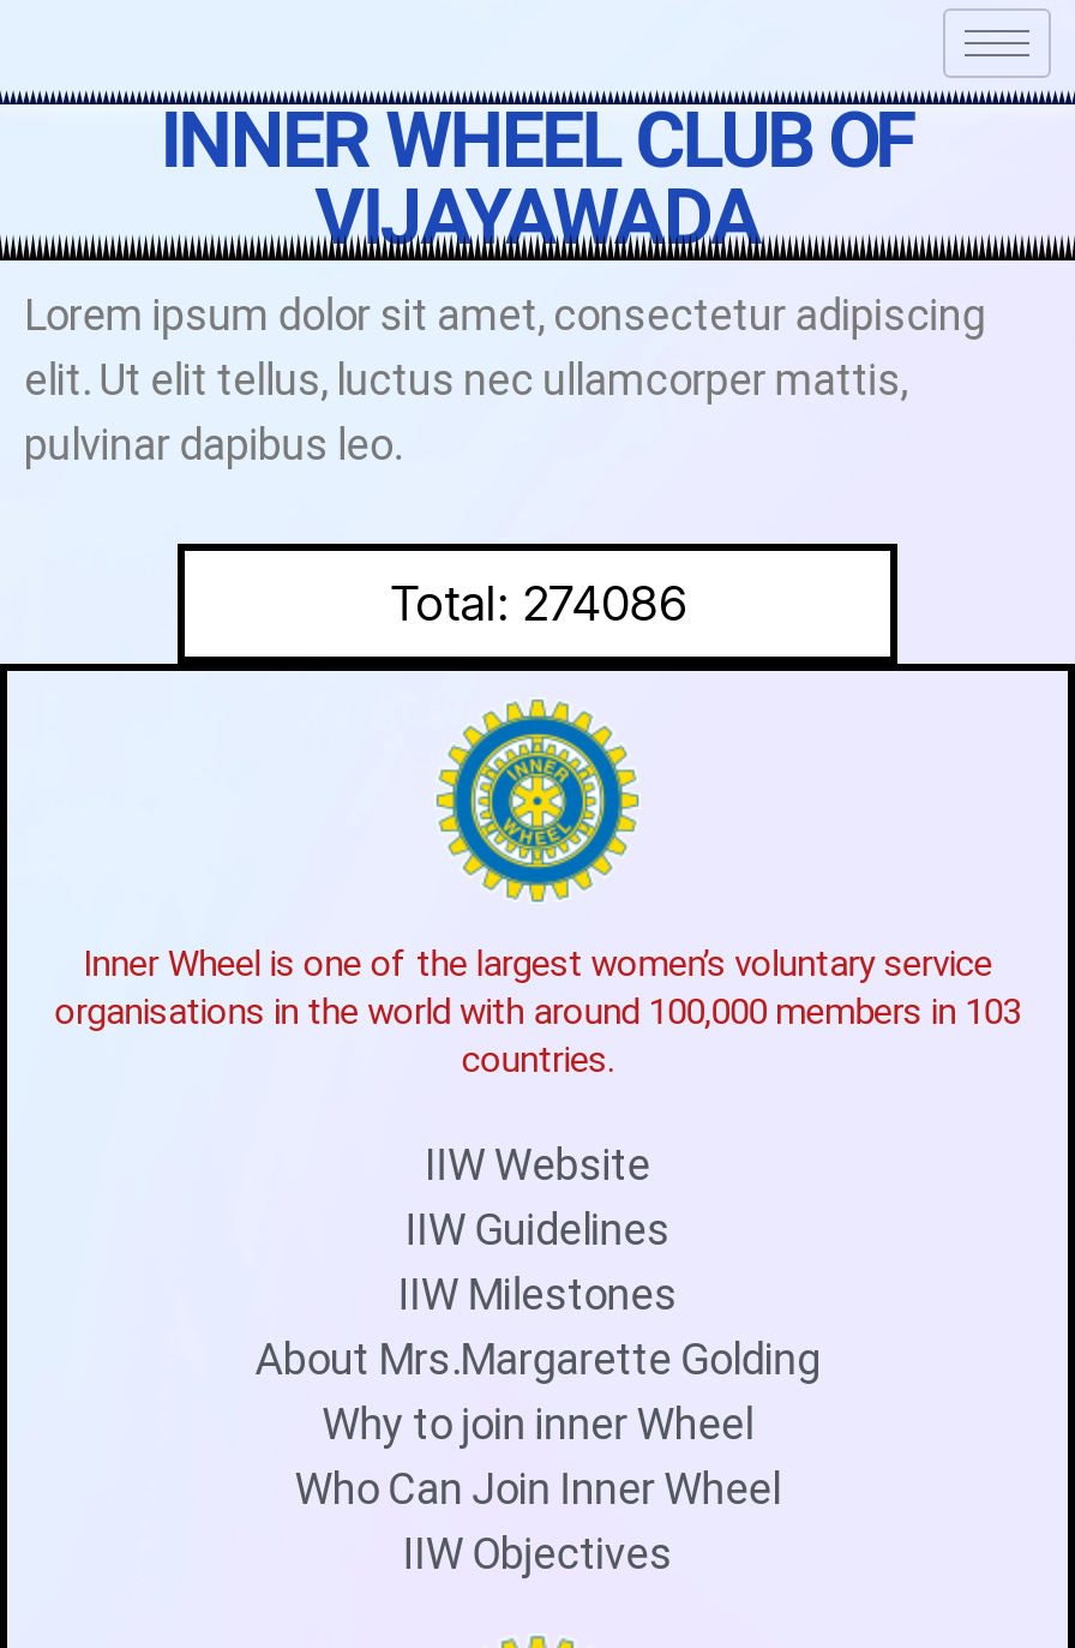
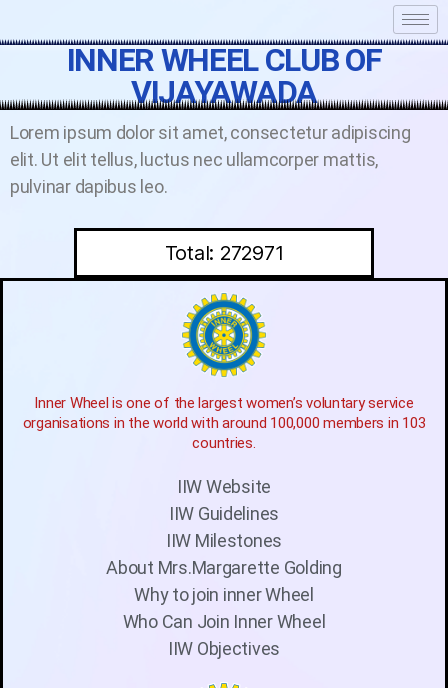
- Total: 274086
+ Total: 272971
